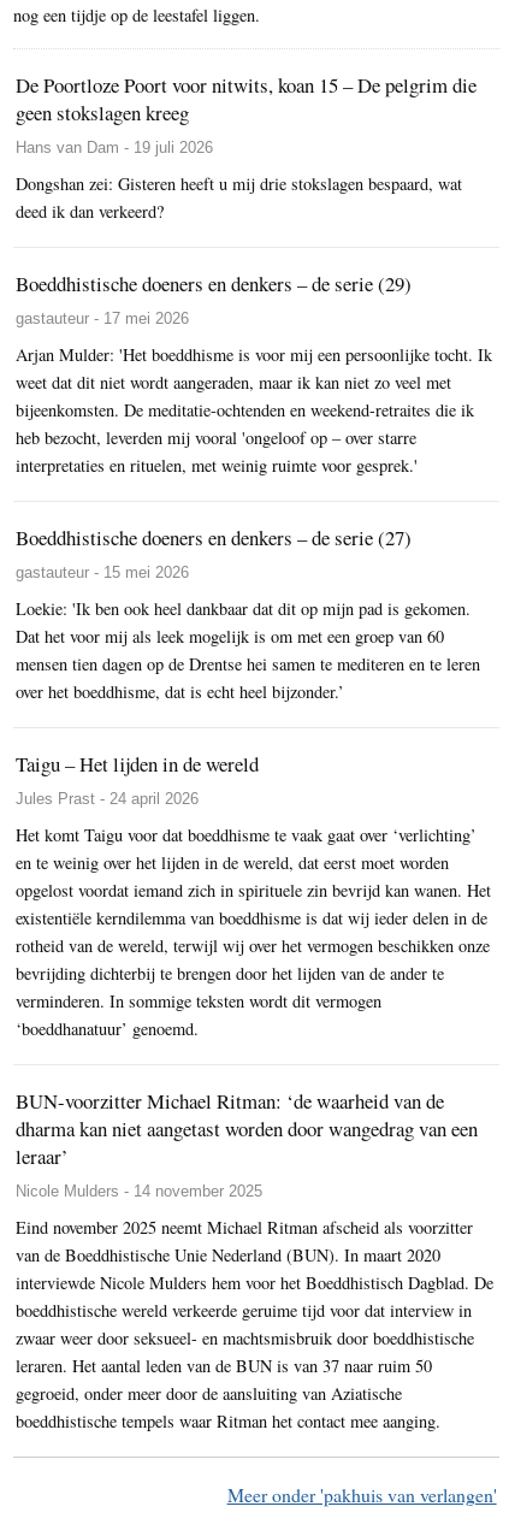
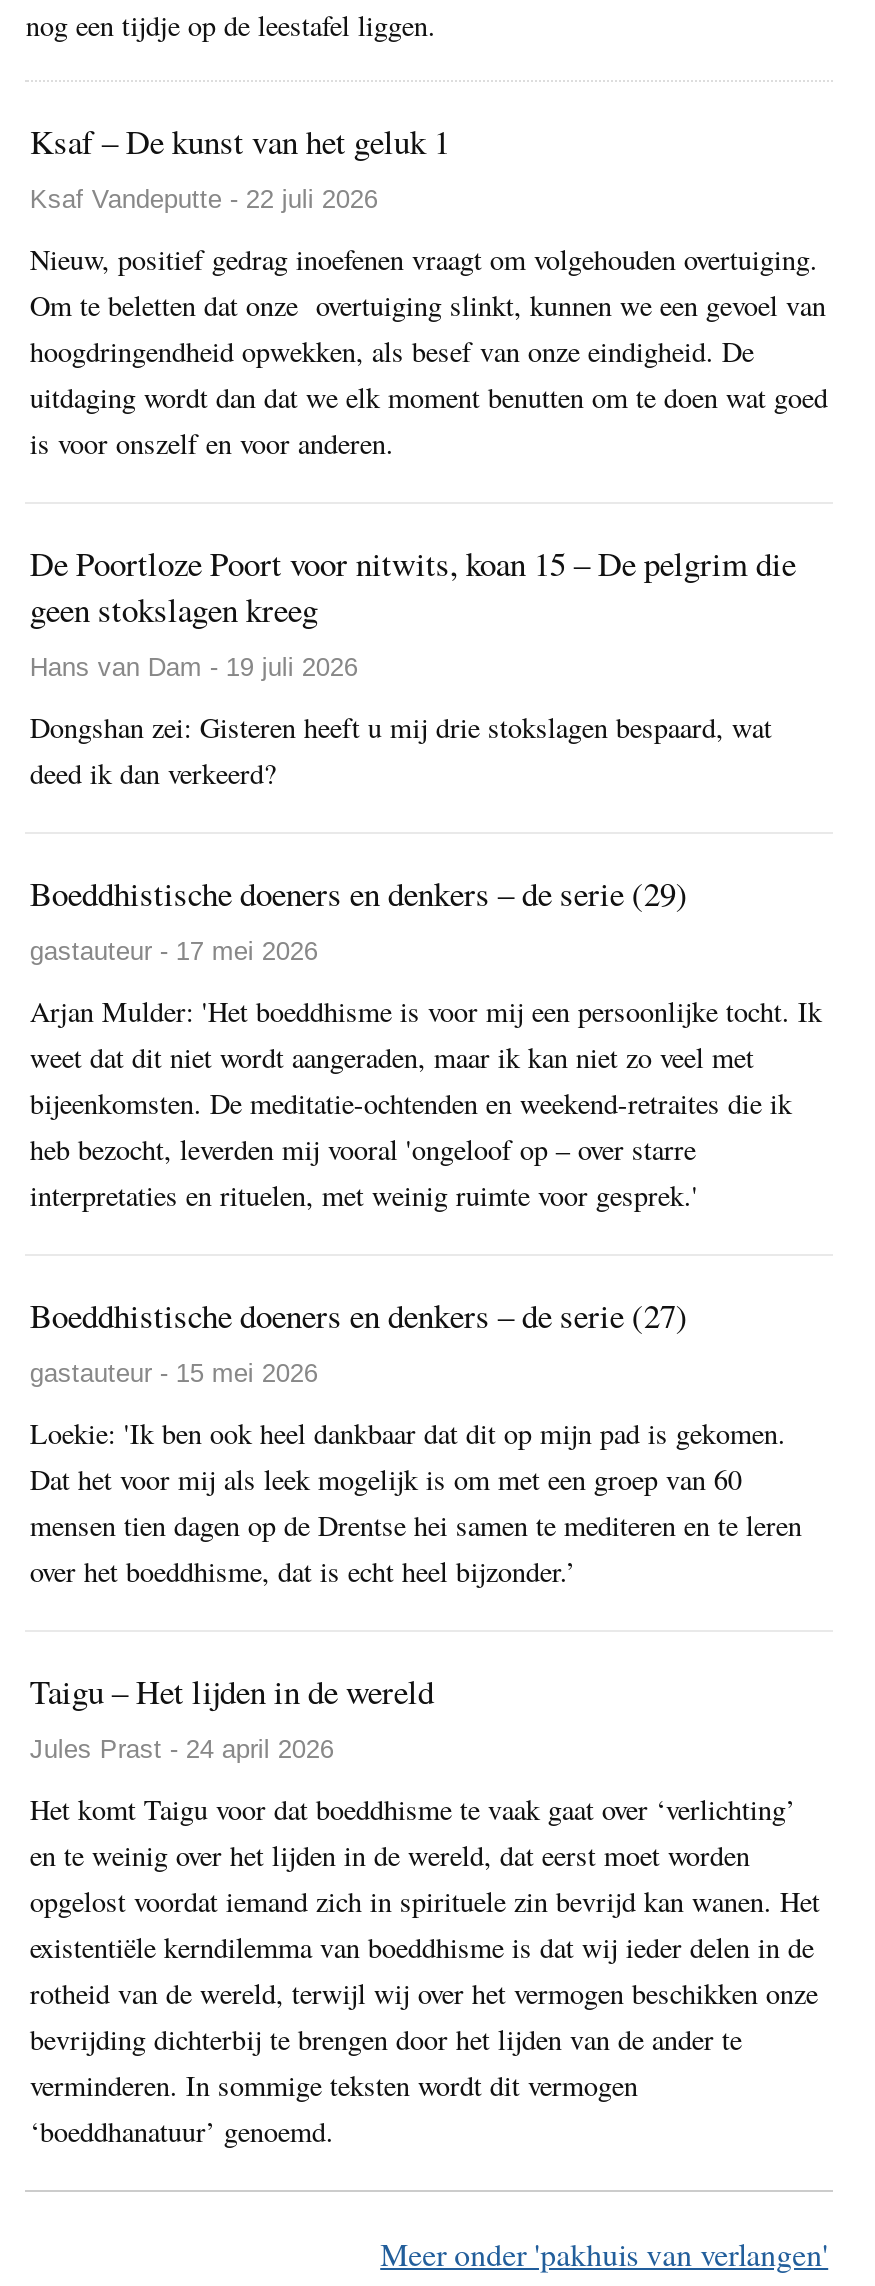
+ Ksaf – De kunst van het geluk 1
+ Ksaf Vandeputte - 22 juli 2026
+ Nieuw, positief gedrag inoefenen vraagt om volgehouden overtuiging.
+ Om te beletten dat onze overtuiging slinkt, kunnen we een gevoel van
+ hoogdringendheid opwekken, als besef van onze eindigheid. De
+ uitdaging wordt dan dat we elk moment benutten om te doen wat goed
+ is voor onszelf en voor anderen.

moved down: De Poortloze Poort voor nitwits, koan 15 – De pelgrim die | geen stokslagen kreeg | Hans van Dam - 19 juli 2026 | ... | verminderen. In sommige teksten wordt dit vermogen | ‘boeddhanatuur’ genoemd.

- BUN-voorzitter Michael Ritman: ‘de waarheid van de
- dharma kan niet aangetast worden door wangedrag van een
- leraar’
- Nicole Mulders - 14 november 2025
- Eind november 2025 neemt Michael Ritman afscheid als voorzitter
- van de Boeddhistische Unie Nederland (BUN). In maart 2020
- interviewde Nicole Mulders hem voor het Boeddhistisch Dagblad. De
- boeddhistische wereld verkeerde geruime tijd voor dat interview in
- zwaar weer door seksueel- en machtsmisbruik door boeddhistische
- leraren. Het aantal leden van de BUN is van 37 naar ruim 50
- gegroeid, onder meer door de aansluiting van Aziatische
- boeddhistische tempels waar Ritman het contact mee aanging.
